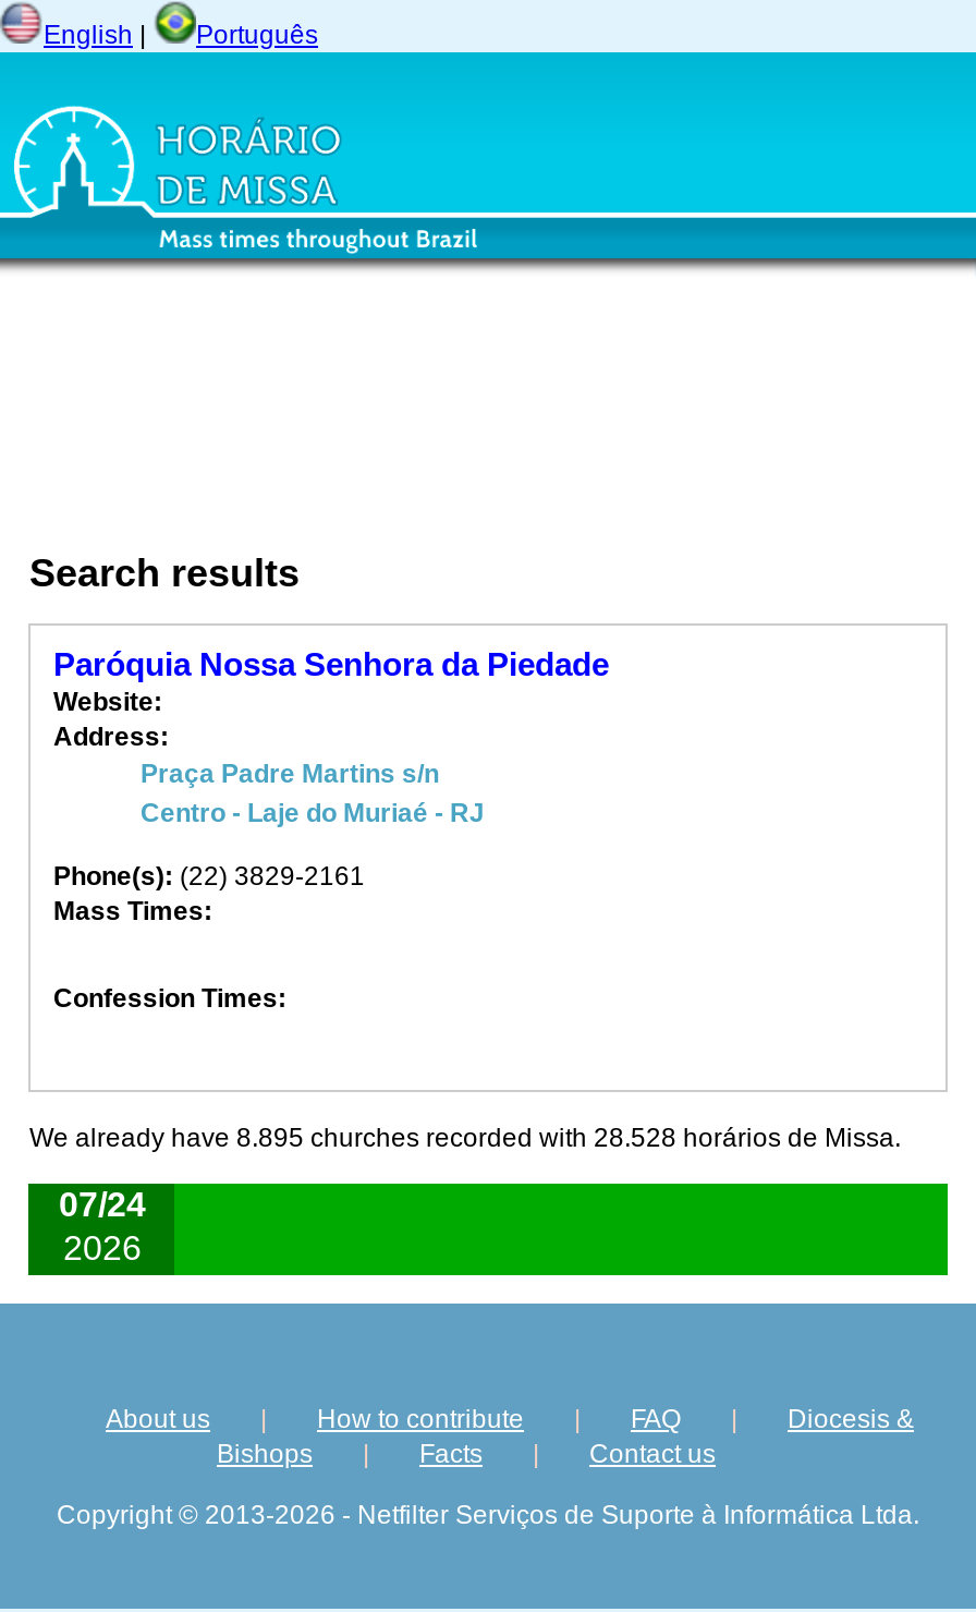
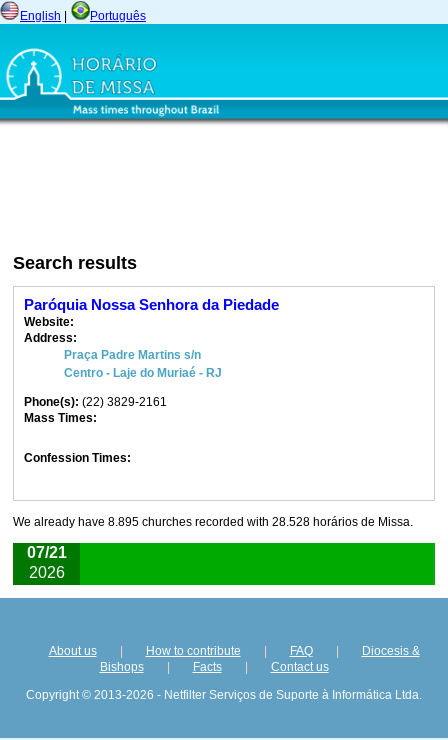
- 07/24
+ 07/21
